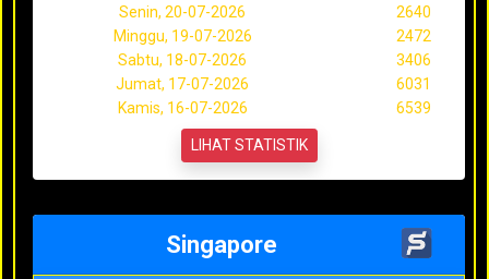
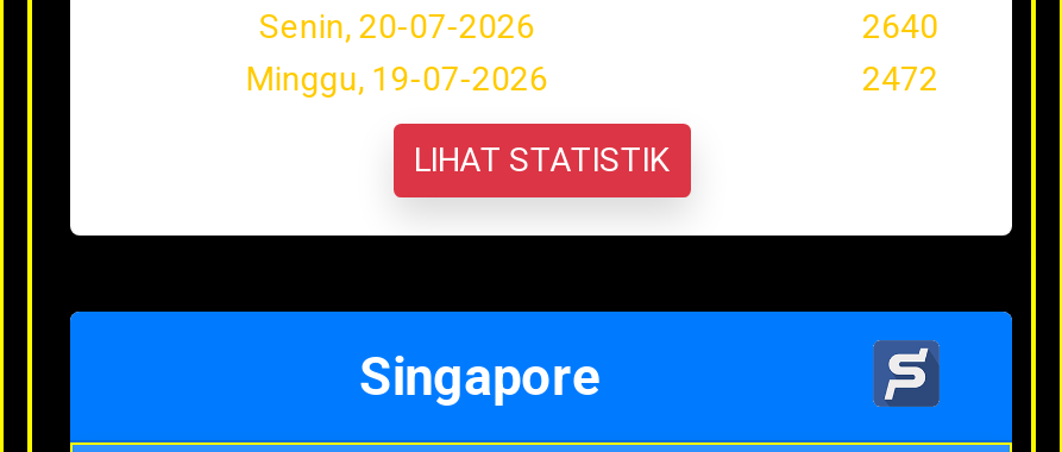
- Sabtu, 18-07-2026
- 3406
- Jumat, 17-07-2026
- 6031
- Kamis, 16-07-2026
- 6539
